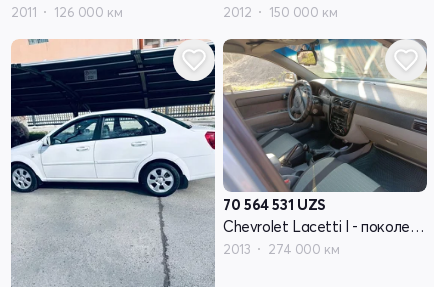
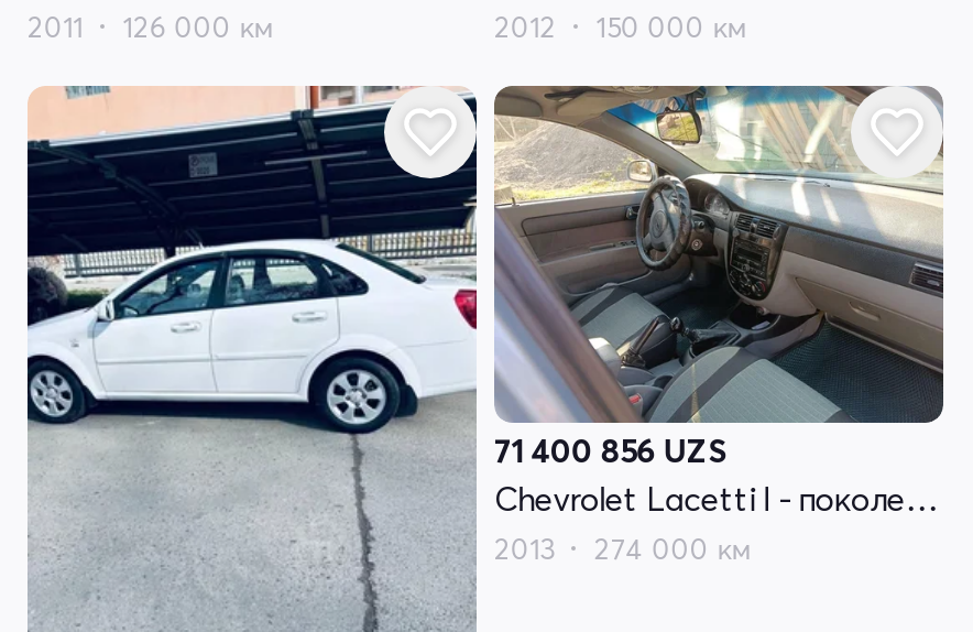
- 70 564 531 UZS
+ 71 400 856 UZS
